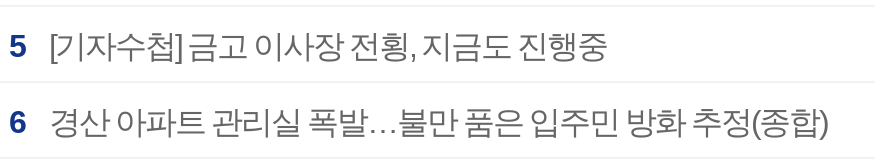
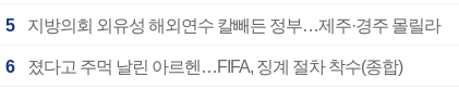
- [기자수첩] 금고 이사장 전횡, 지금도 진행중
+ 지방의회 외유성 해외연수 칼빼든 정부…제주·경주 몰릴라

- 경산 아파트 관리실 폭발…불만 품은 입주민 방화 추정(종합)
+ 졌다고 주먹 날린 아르헨…FIFA, 징계 절차 착수(종합)
